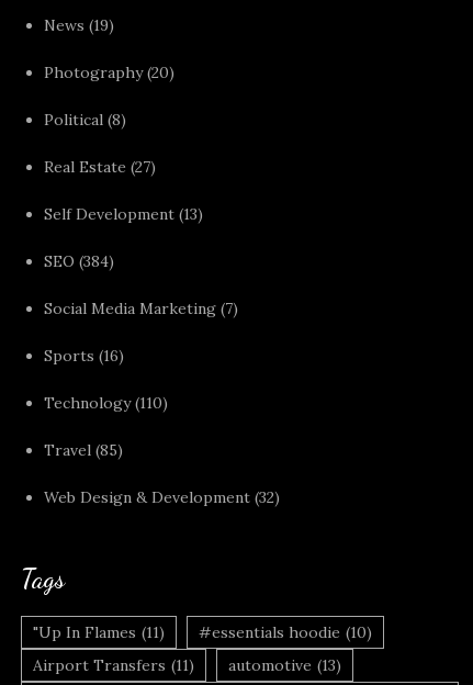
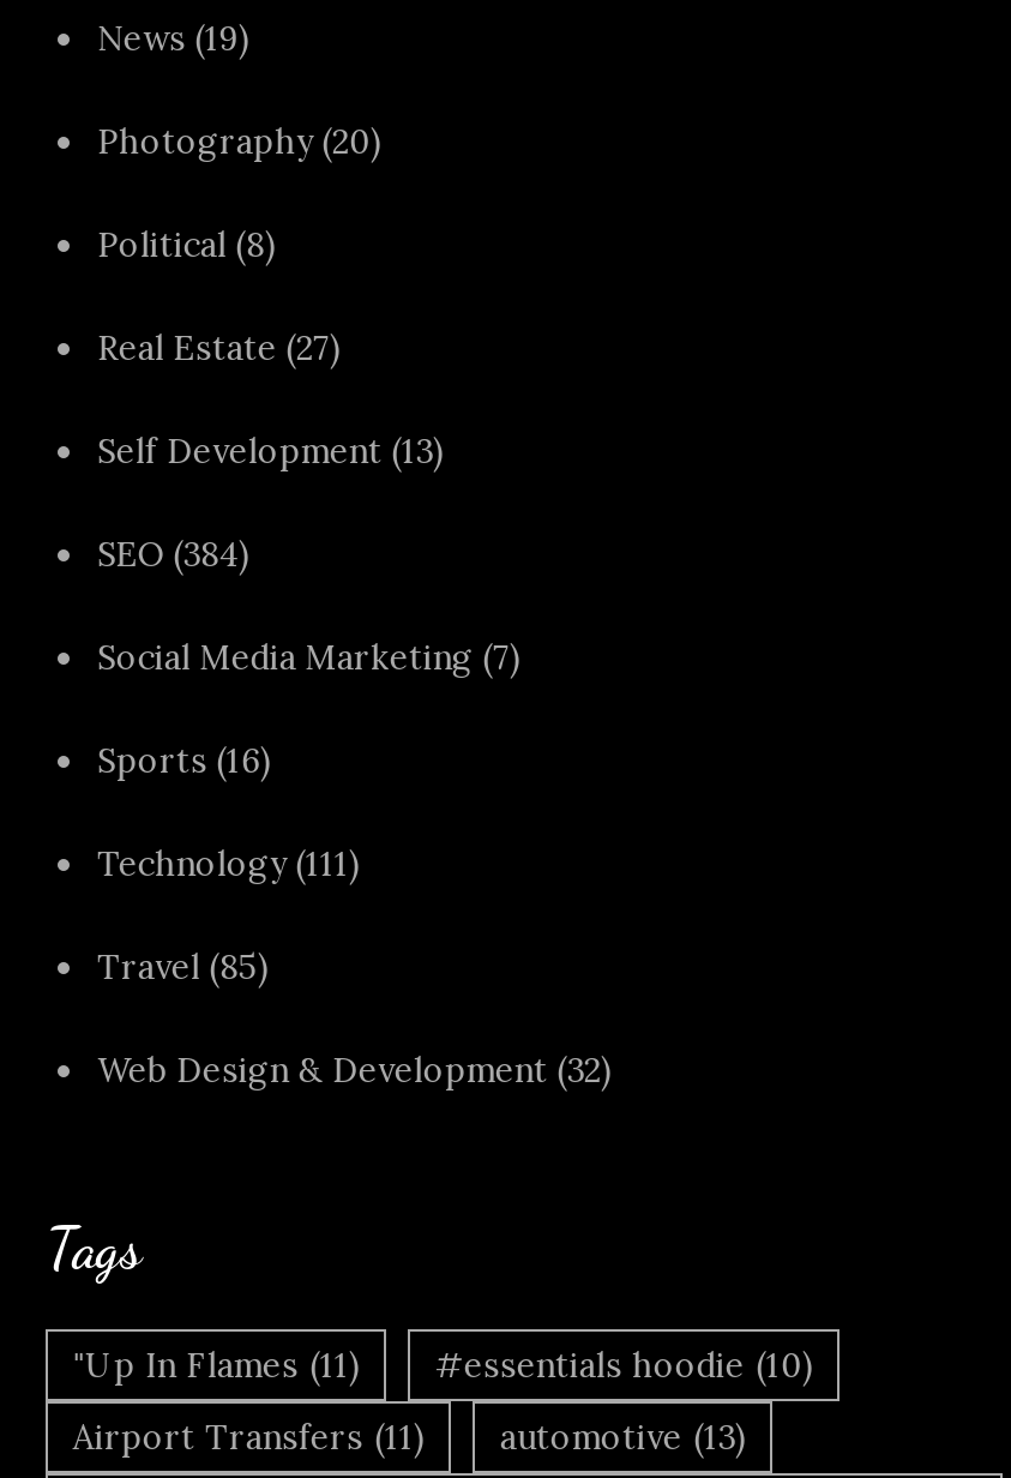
- Technology (110)
+ Technology (111)
